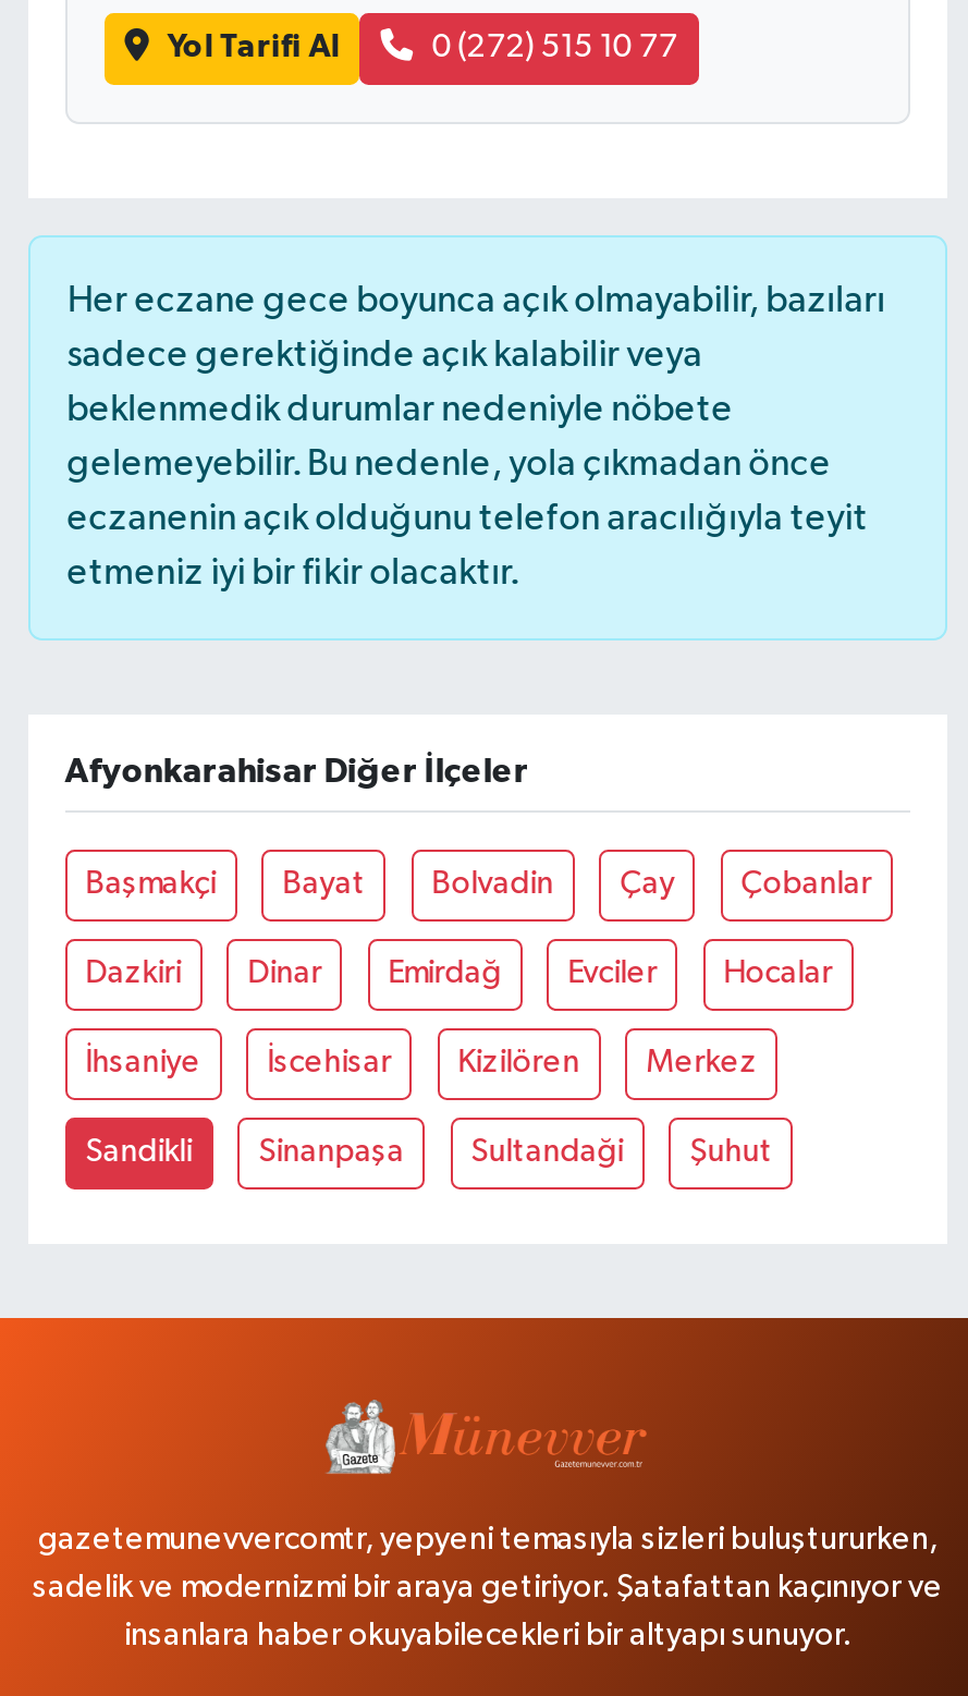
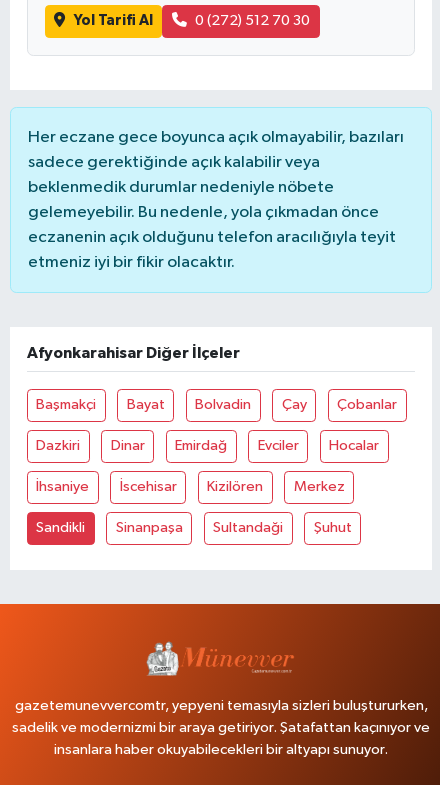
- 0 (272) 515 10 77
+ 0 (272) 512 70 30
